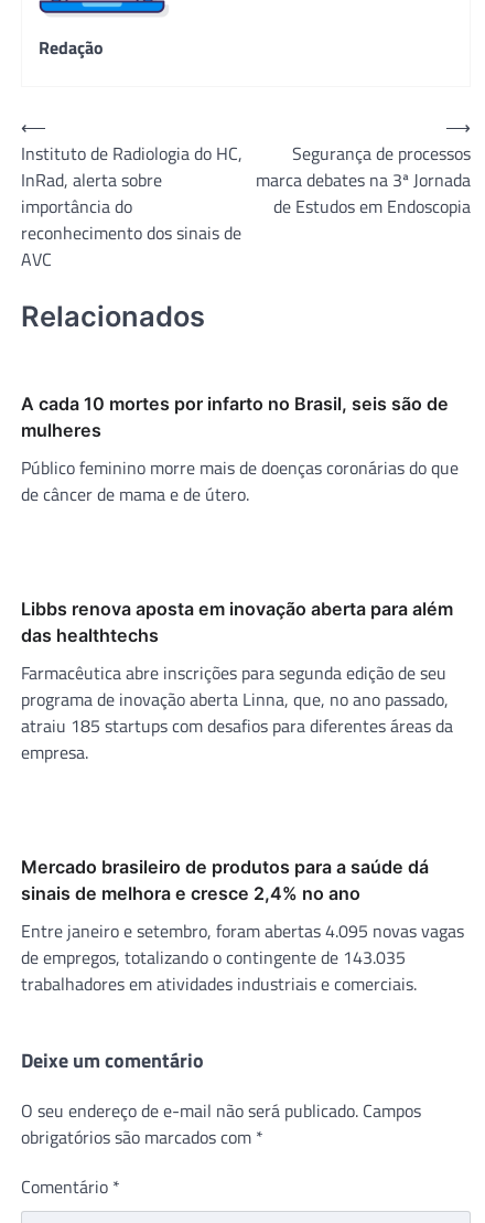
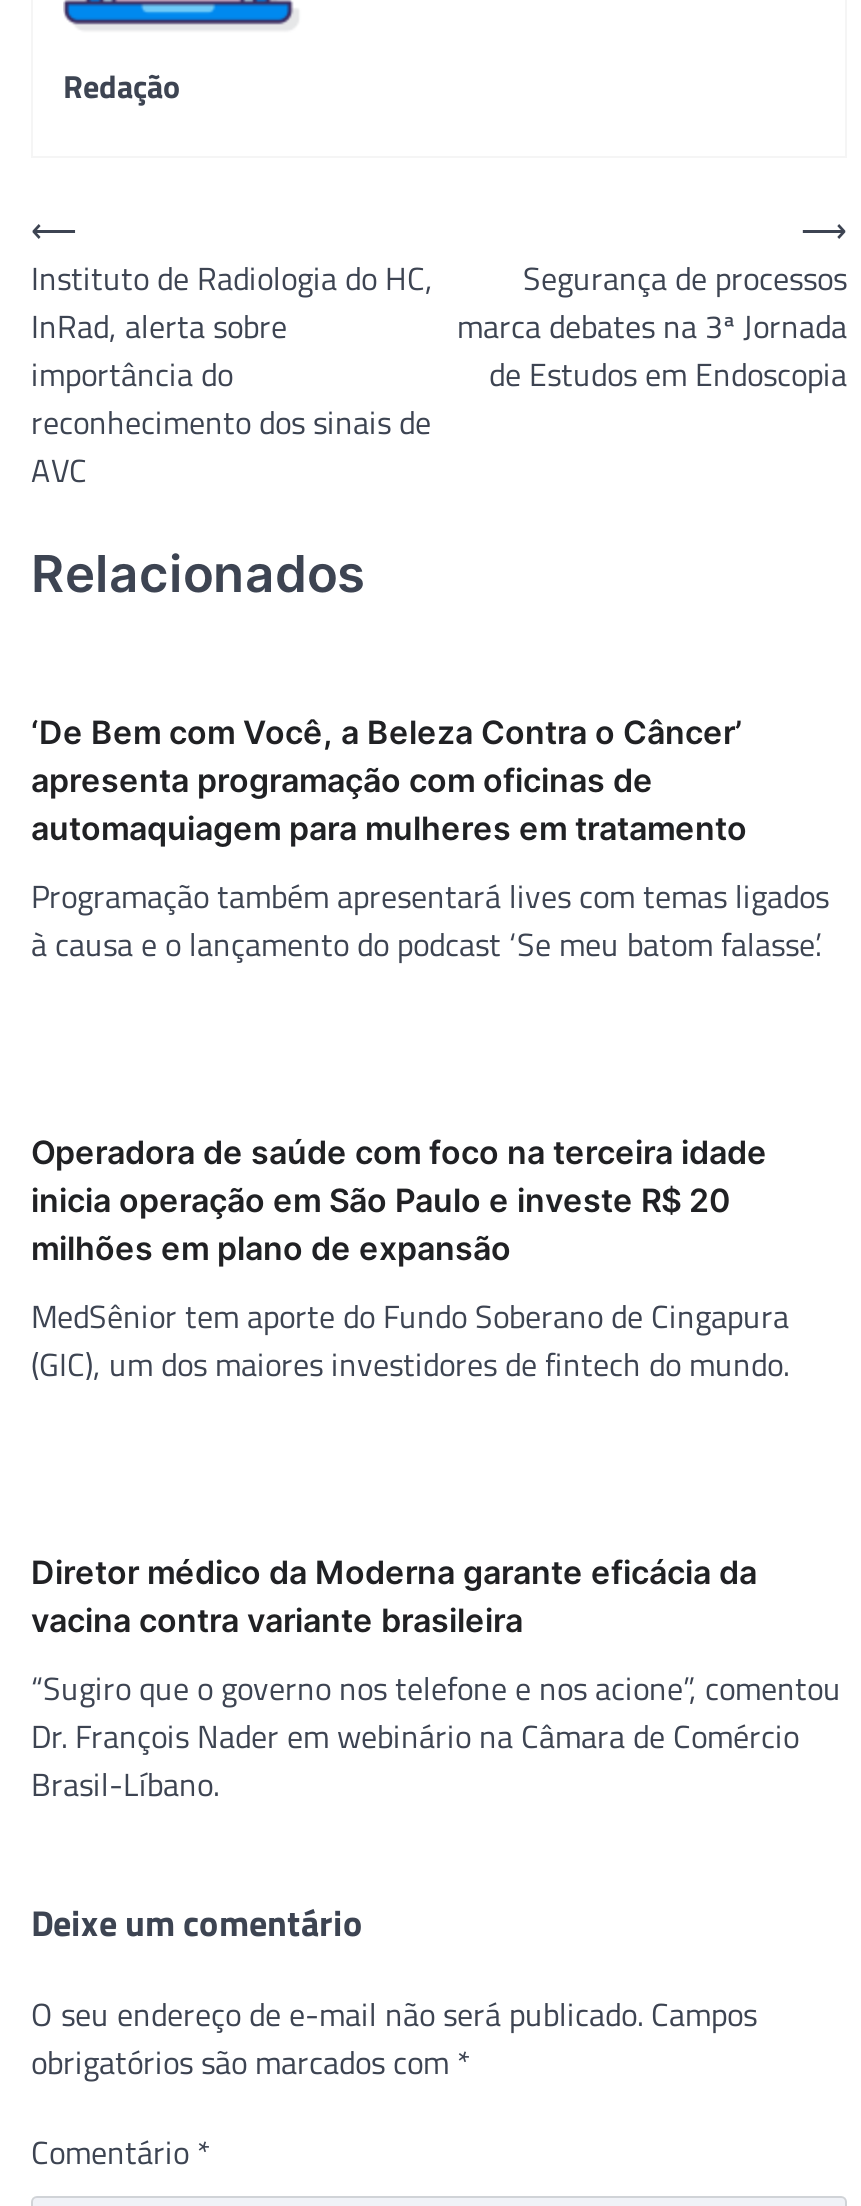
- A cada 10 mortes por infarto no Brasil, seis são de
- mulheres
+ ‘De Bem com Você, a Beleza Contra o Câncer’
+ apresenta programação com oficinas de
+ automaquiagem para mulheres em tratamento

- Público feminino morre mais de doenças coronárias do que
- de câncer de mama e de útero.
+ Programação também apresentará lives com temas ligados
+ à causa e o lançamento do podcast ‘Se meu batom falasse’.

- Libbs renova aposta em inovação aberta para além
- das healthtechs
+ Operadora de saúde com foco na terceira idade
+ inicia operação em São Paulo e investe R$ 20
+ milhões em plano de expansão

- Farmacêutica abre inscrições para segunda edição de seu
- programa de inovação aberta Linna, que, no ano passado,
- atraiu 185 startups com desafios para diferentes áreas da
- empresa.
+ MedSênior tem aporte do Fundo Soberano de Cingapura
+ (GIC), um dos maiores investidores de fintech do mundo.

- Mercado brasileiro de produtos para a saúde dá
- sinais de melhora e cresce 2,4% no ano
+ Diretor médico da Moderna garante eficácia da
+ vacina contra variante brasileira

- Entre janeiro e setembro, foram abertas 4.095 novas vagas
- de empregos, totalizando o contingente de 143.035
- trabalhadores em atividades industriais e comerciais.
+ “Sugiro que o governo nos telefone e nos acione”, comentou
+ Dr. François Nader em webinário na Câmara de Comércio
+ Brasil-Líbano.
